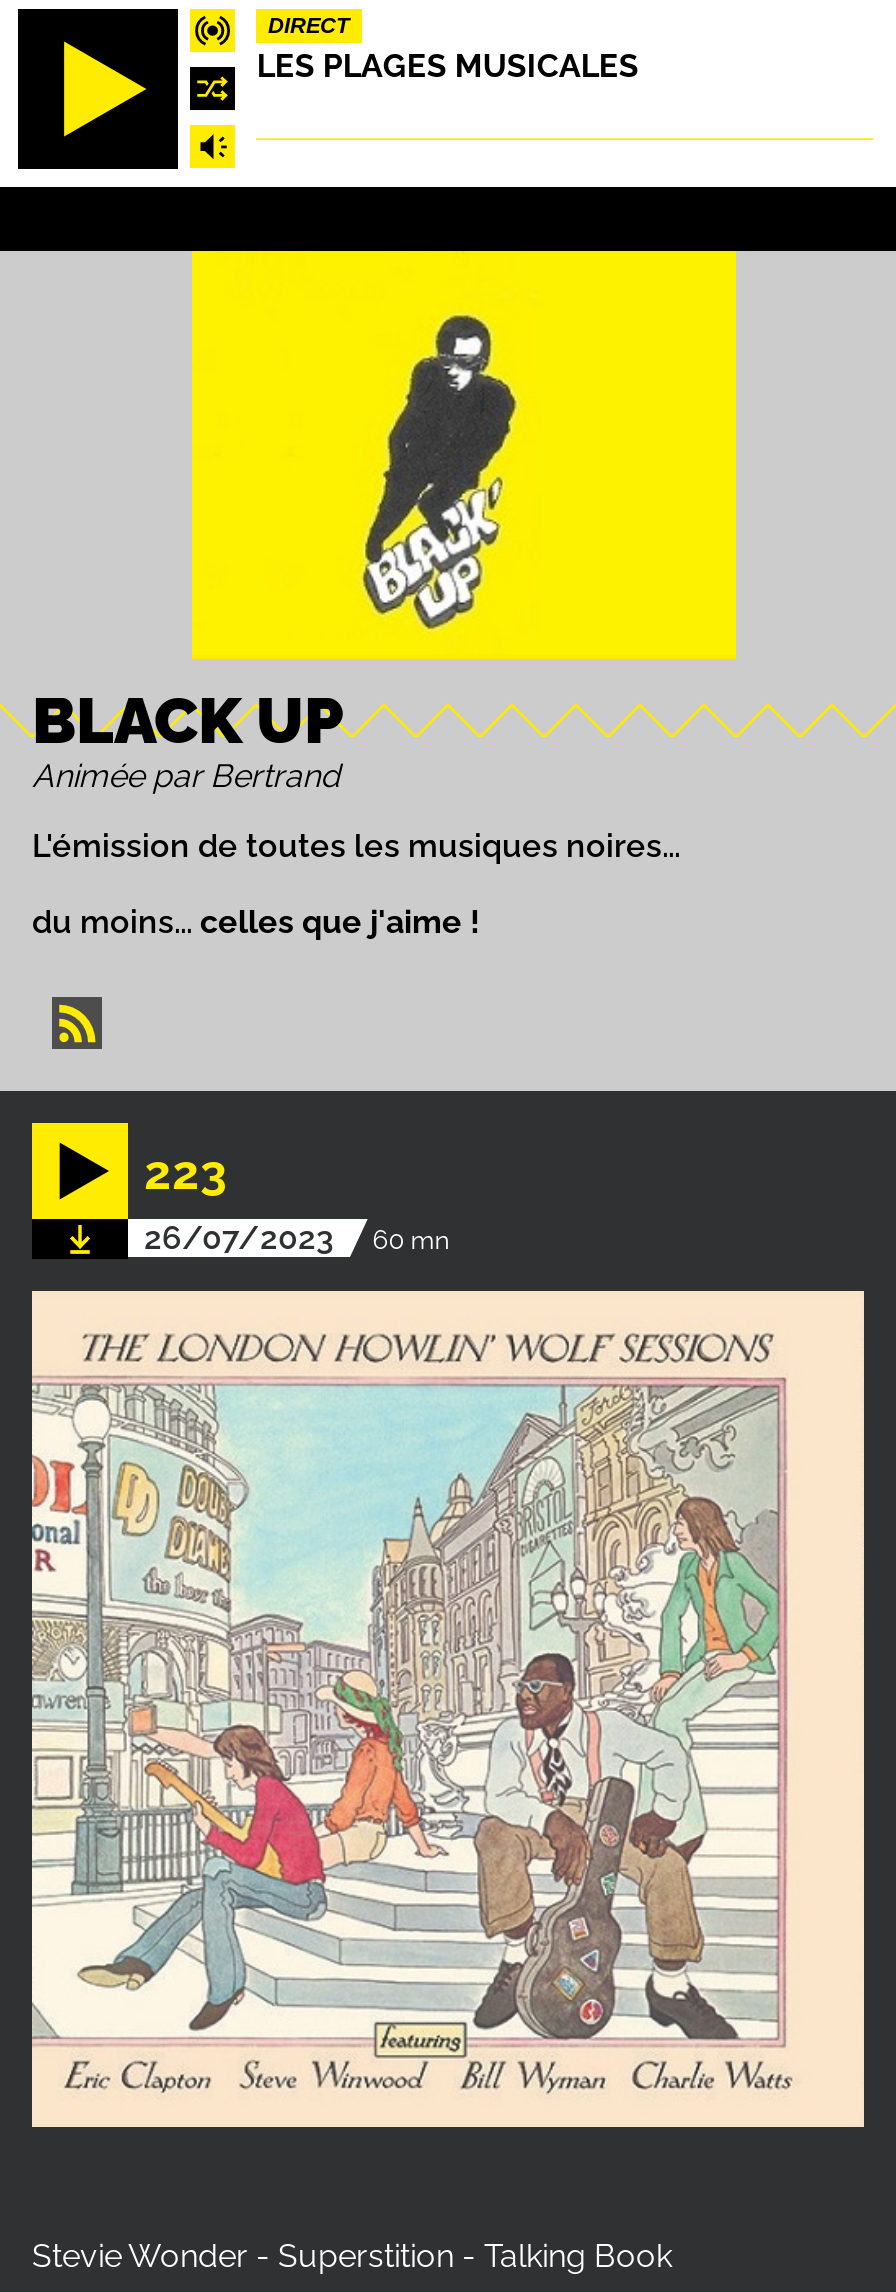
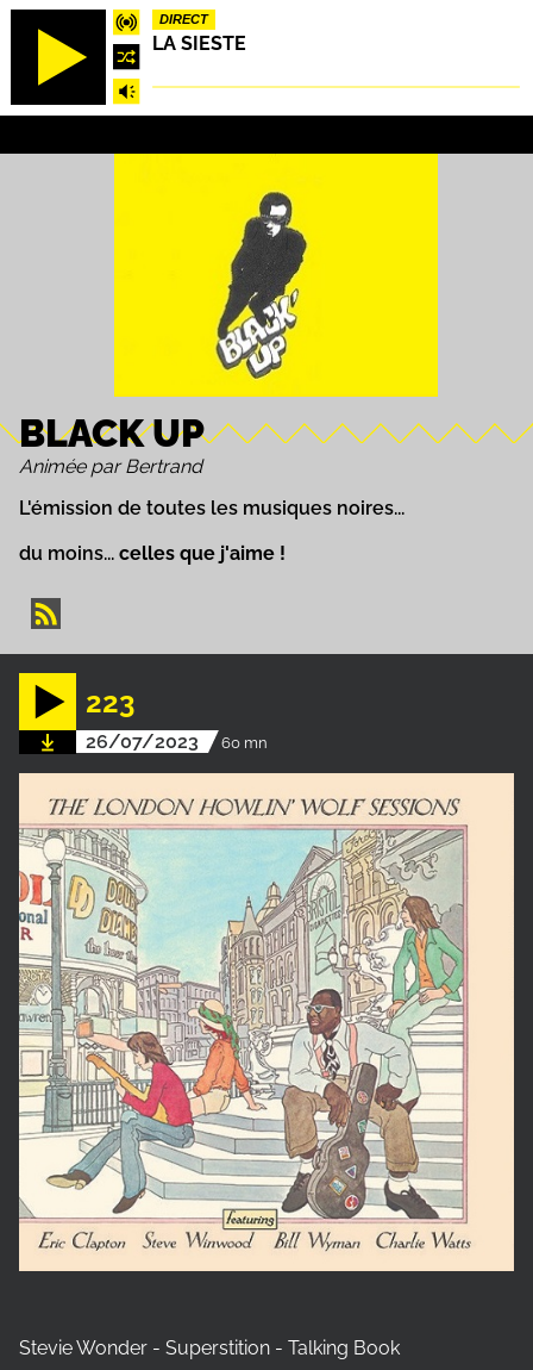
- LES PLAGES MUSICALES
+ LA SIESTE
